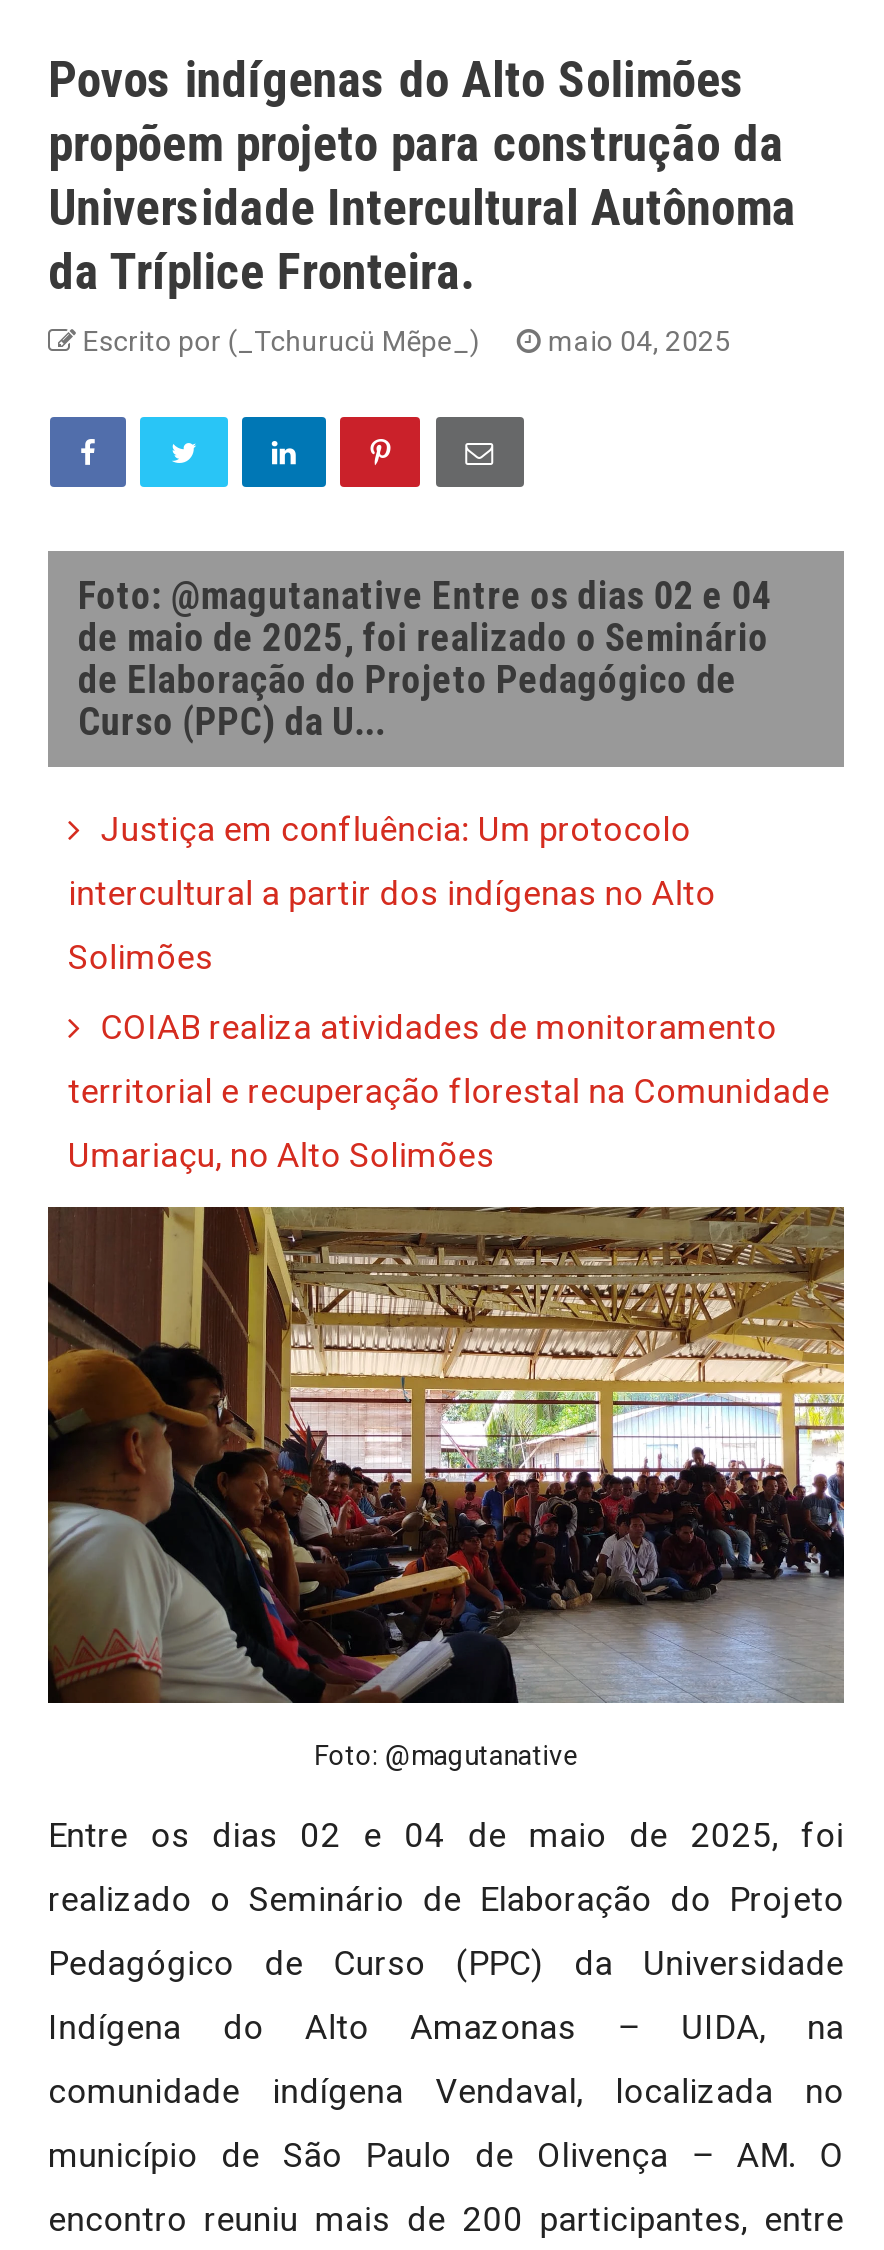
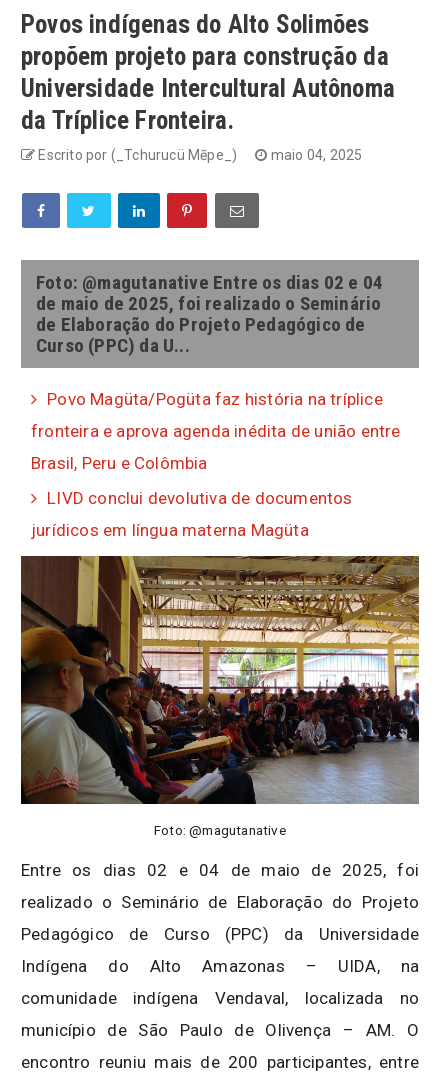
- Justiça em confluência: Um protocolo
- intercultural a partir dos indígenas no Alto
- Solimões
- COIAB realiza atividades de monitoramento
- territorial e recuperação florestal na Comunidade
- Umariaçu, no Alto Solimões
+ Povo Magüta/Pogüta faz história na tríplice
+ fronteira e aprova agenda inédita de união entre
+ Brasil, Peru e Colômbia
+ LIVD conclui devolutiva de documentos
+ jurídicos em língua materna Magüta
